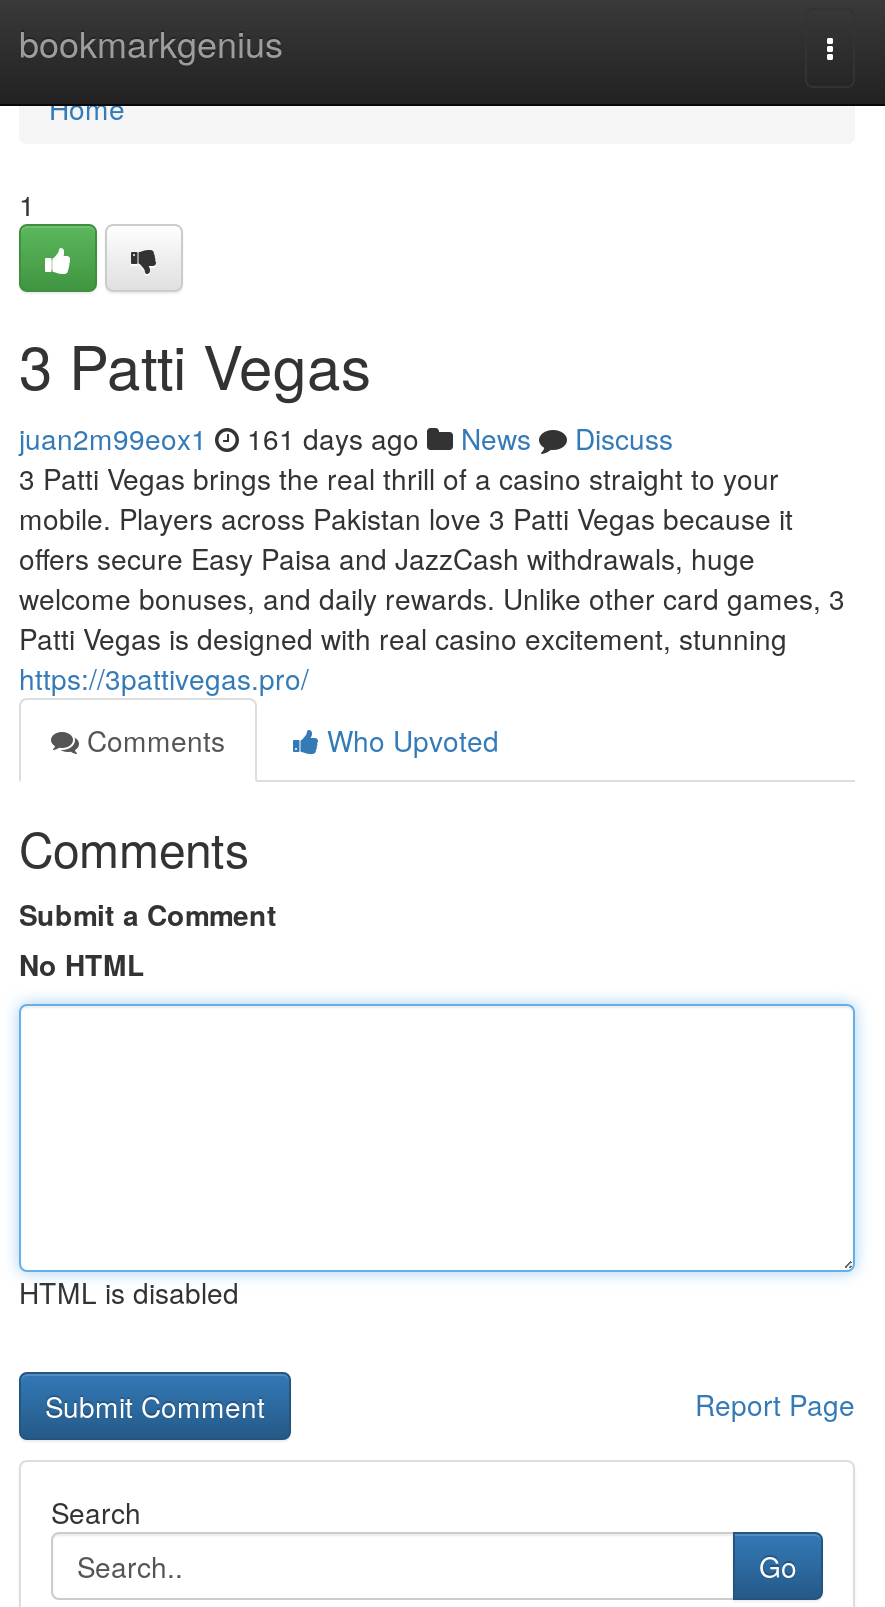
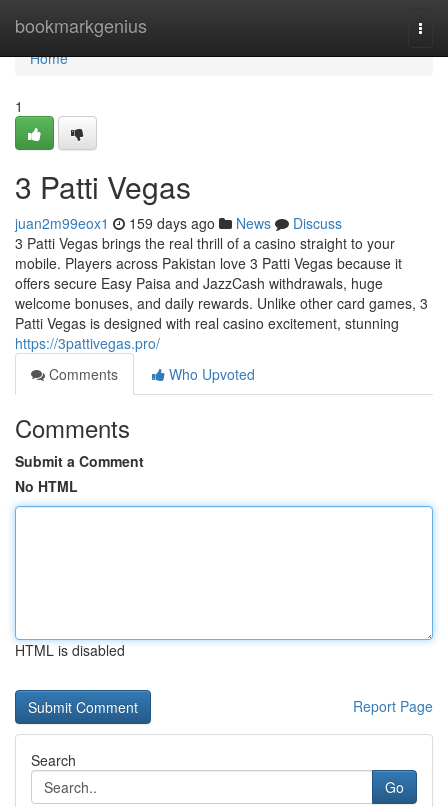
- juan2m99eox1 161 days ago News Discuss
+ juan2m99eox1 159 days ago News Discuss
